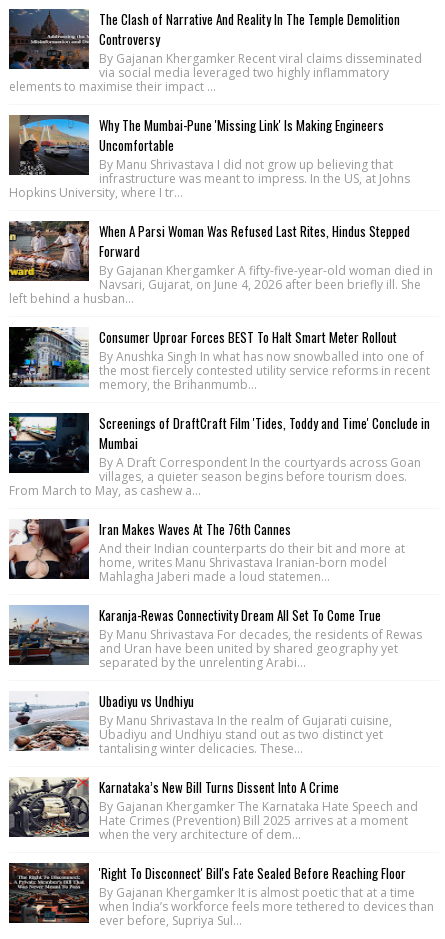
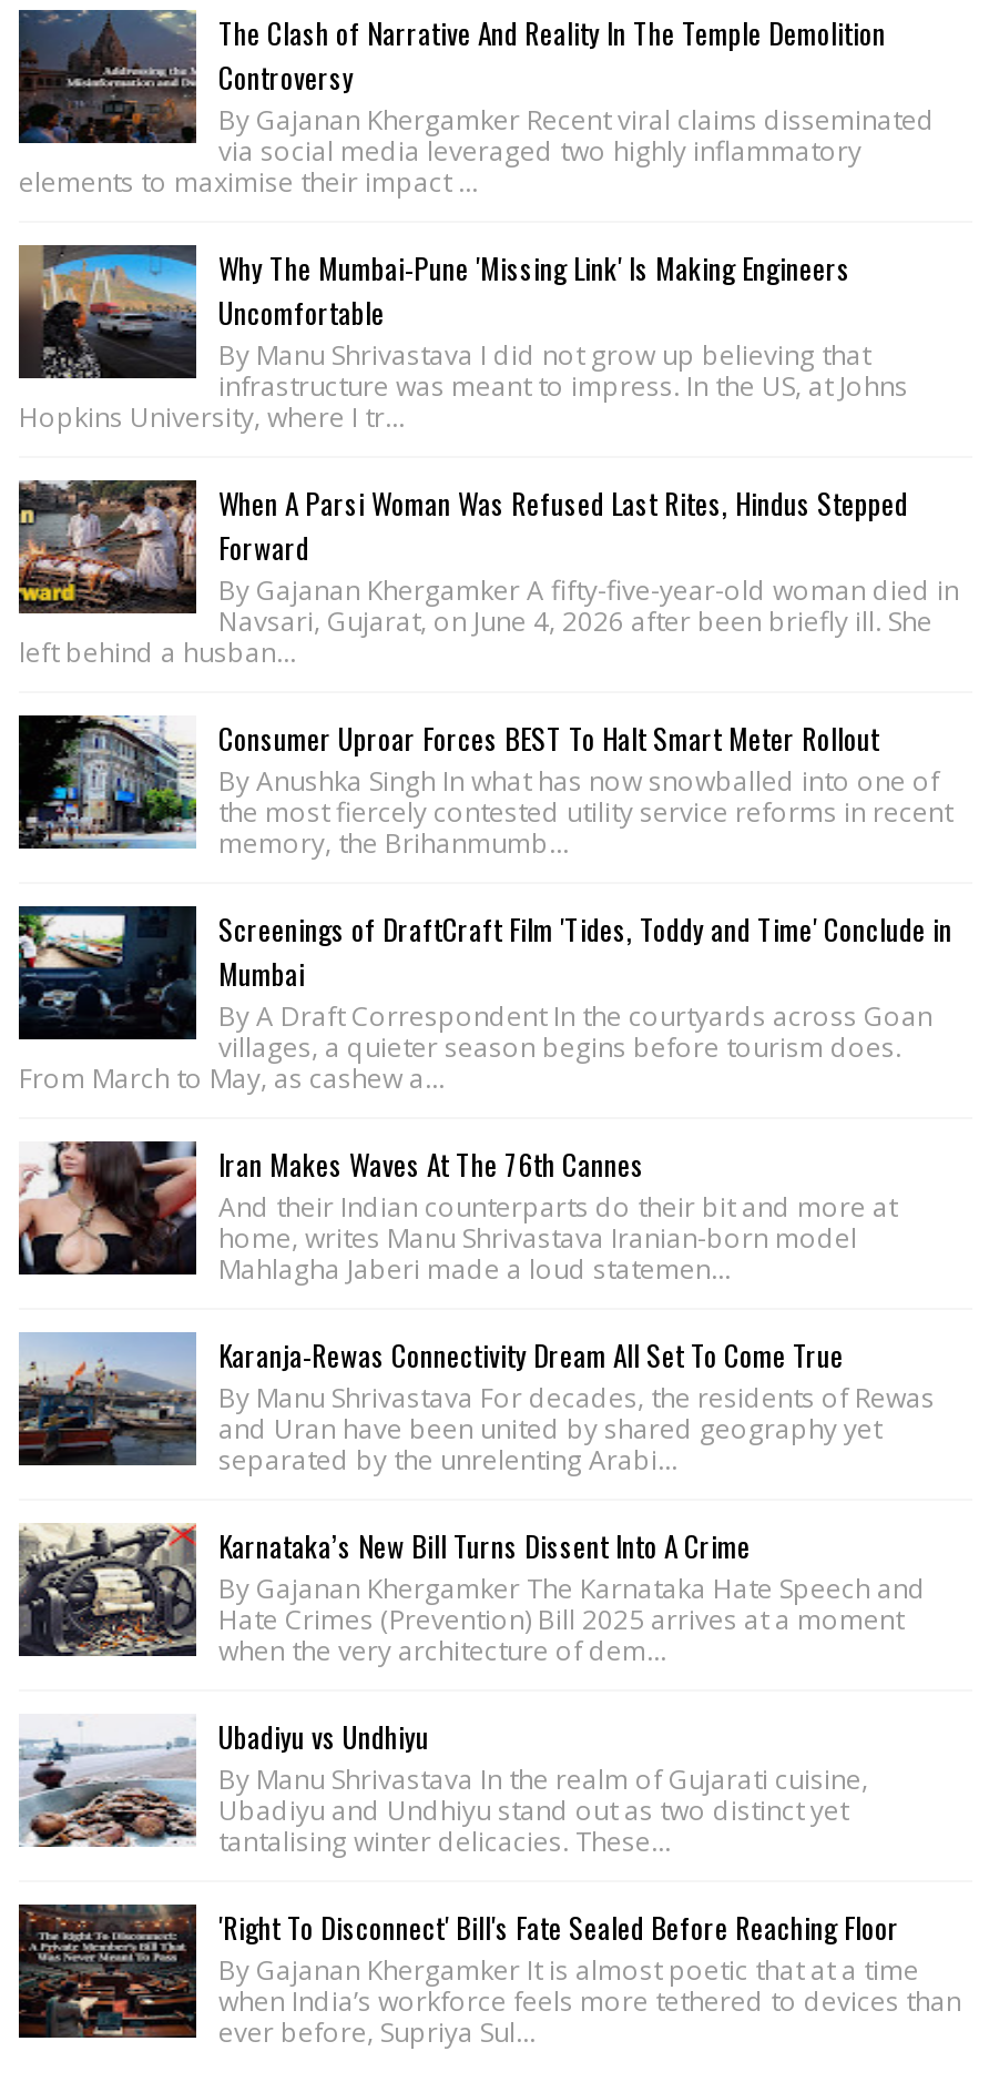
moved down: [image] | Ubadiyu vs Undhiyu | By Manu Shrivastava In the realm of Gujarati cuisine, | Ubadiyu and Undhiyu stand out as two distinct yet | tantalising winter delicacies. These...

moved up: [image] | Karnataka’s New Bill Turns Dissent Into A Crime | By Gajanan Khergamker The Karnataka Hate Speech and | Hate Crimes (Prevention) Bill 2025 arrives at a moment | when the very architecture of dem...
